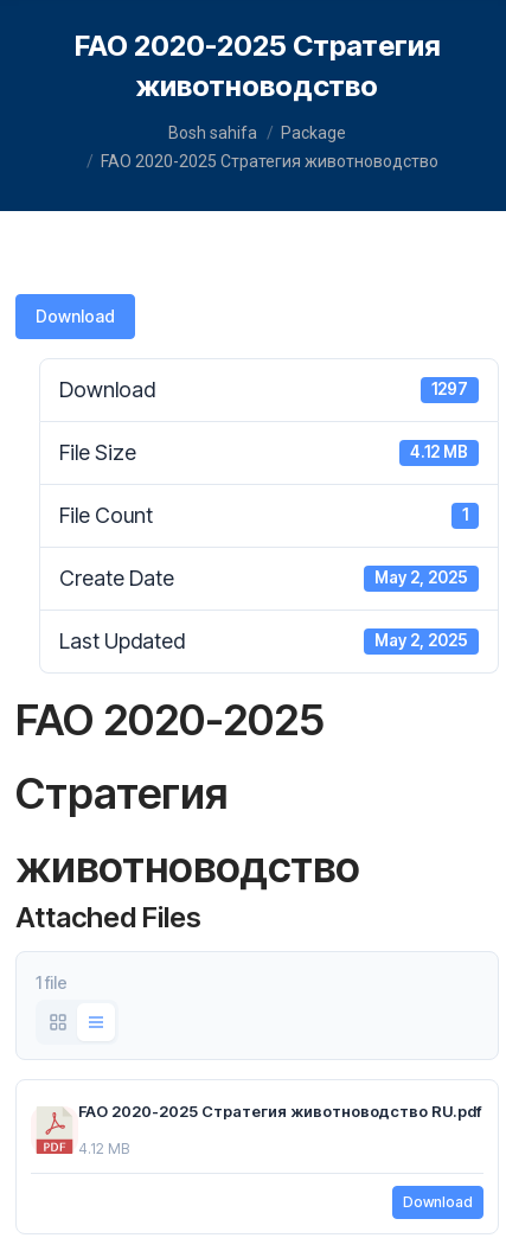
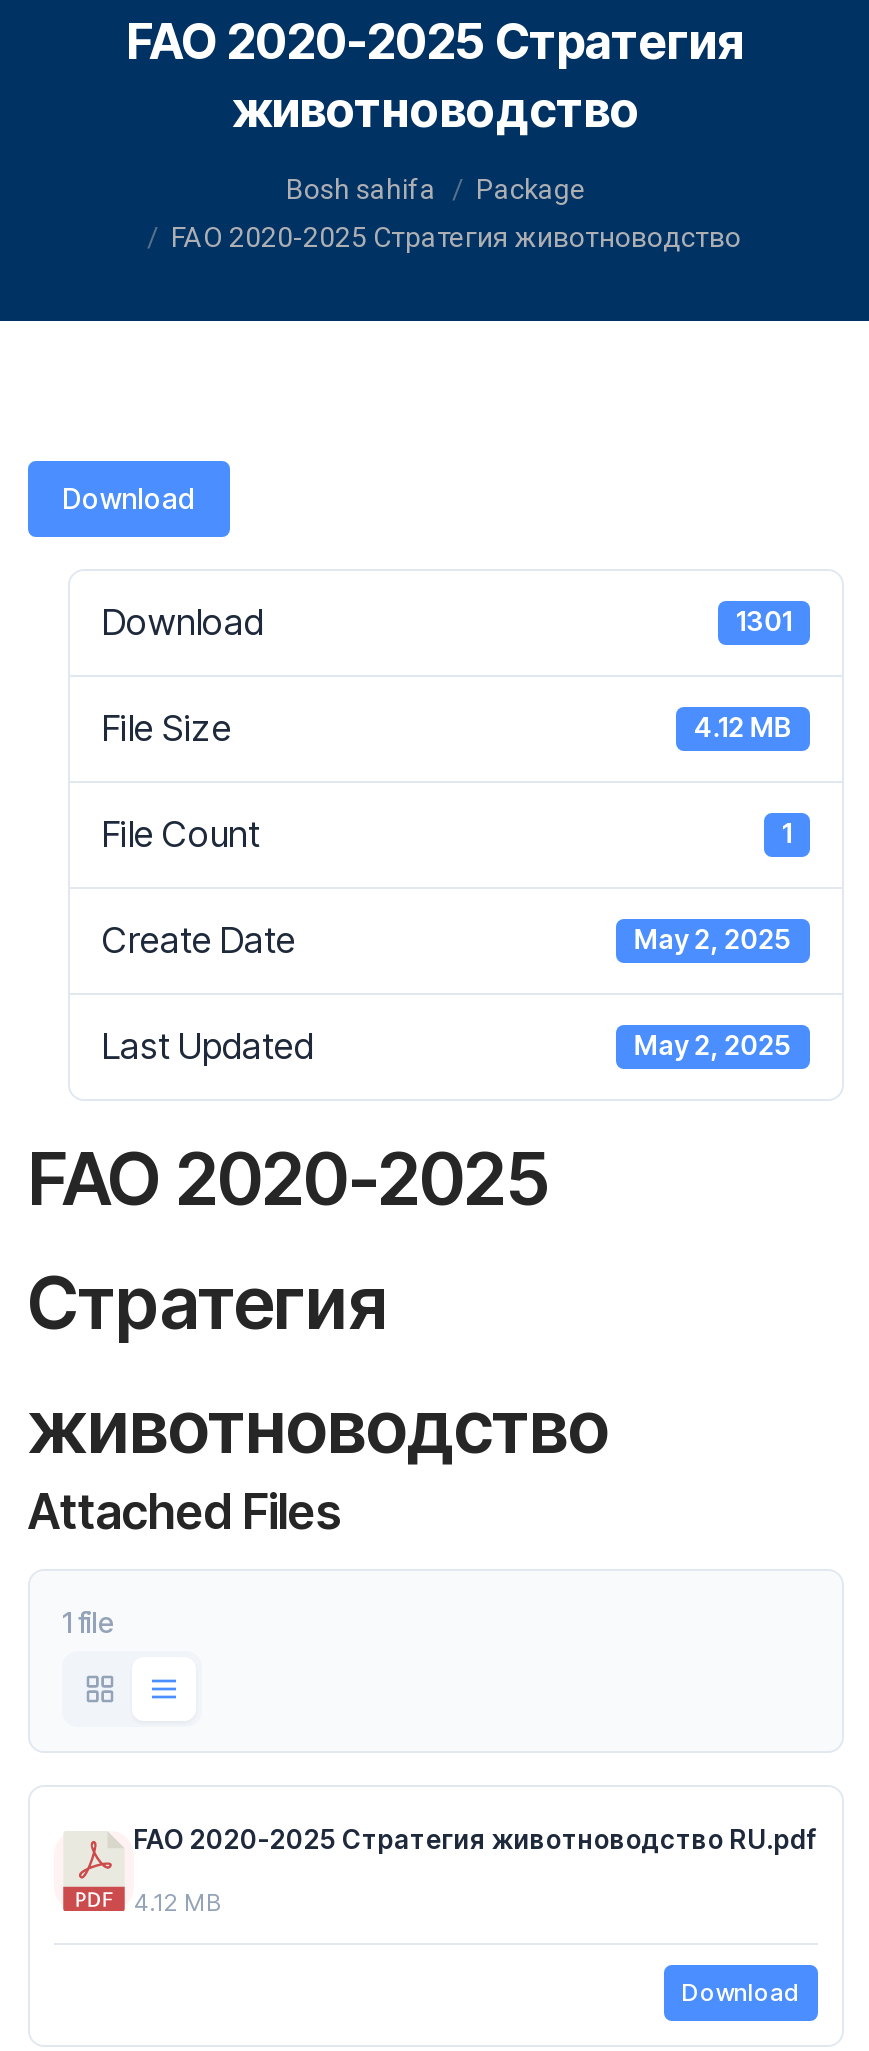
- 1297
+ 1301
